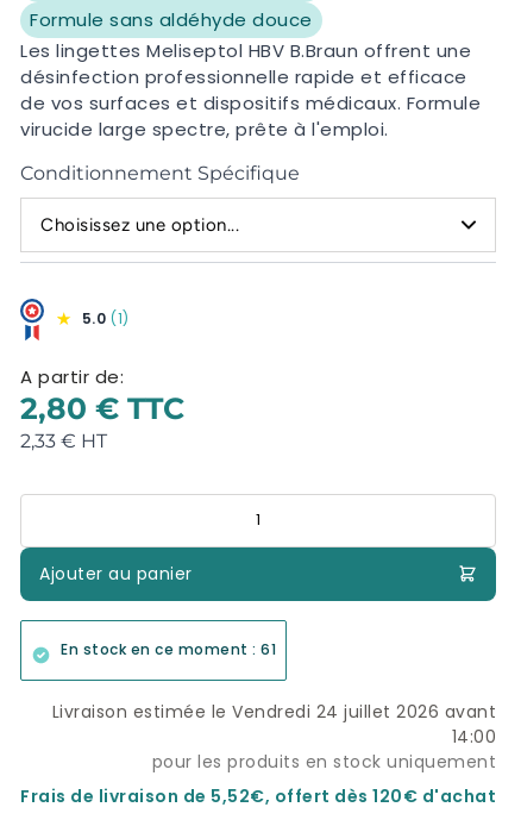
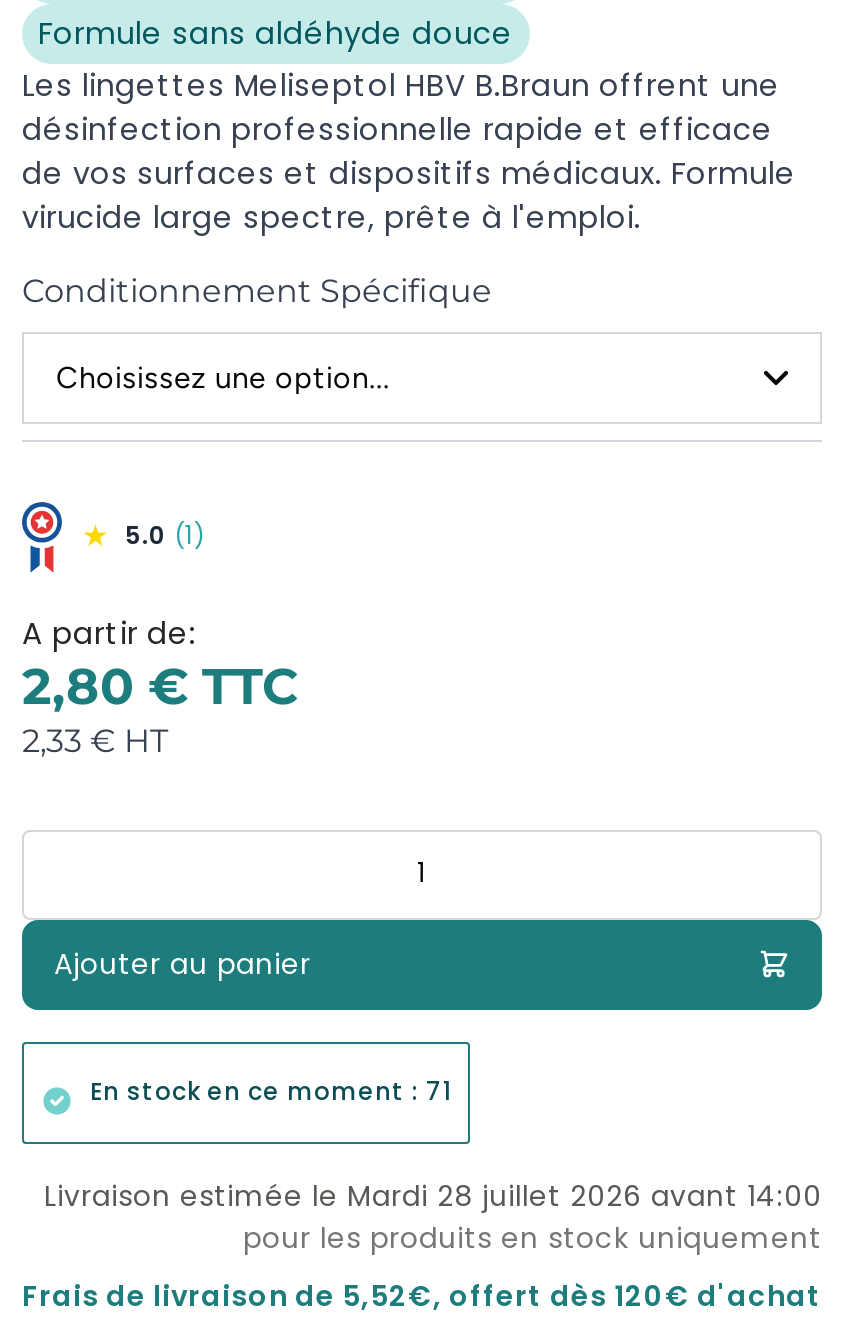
- En stock en ce moment : 61
+ En stock en ce moment : 71

- Livraison estimée le Vendredi 24 juillet 2026 avant
- 14:00
+ Livraison estimée le Mardi 28 juillet 2026 avant 14:00
